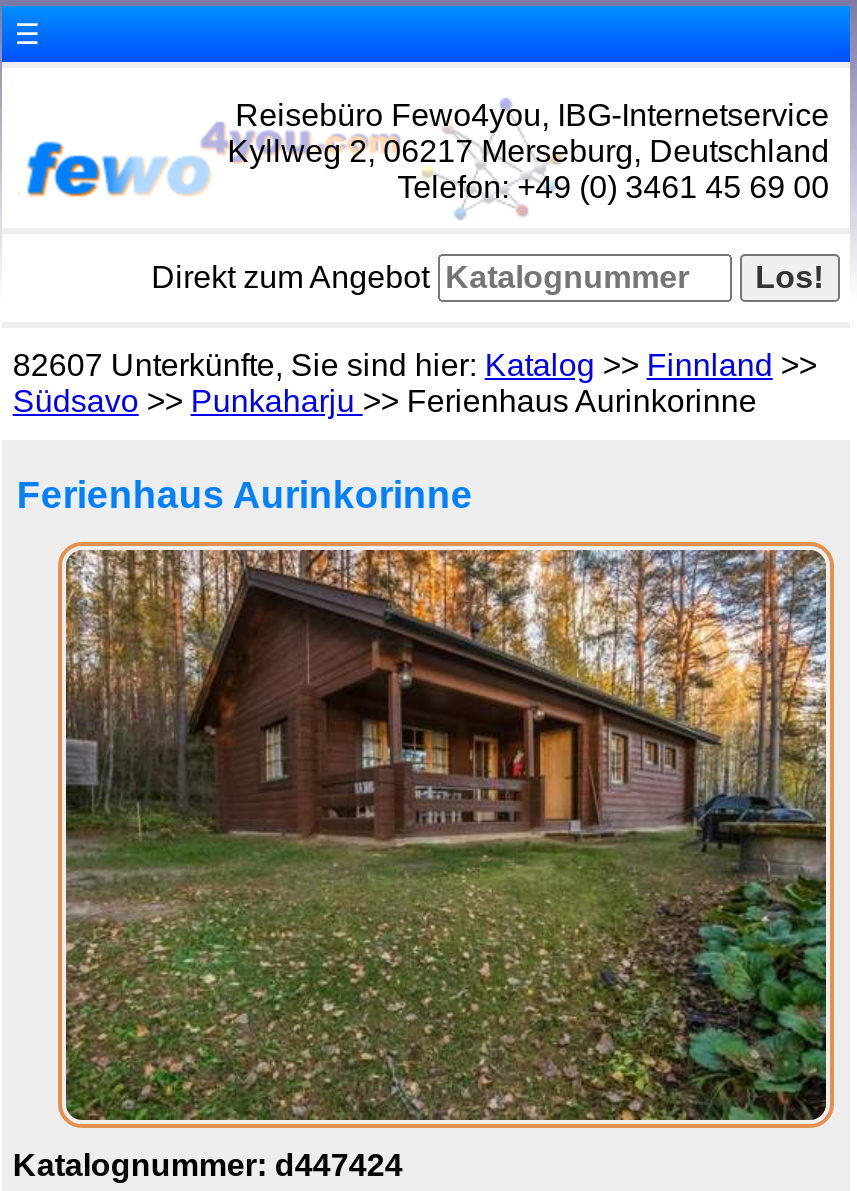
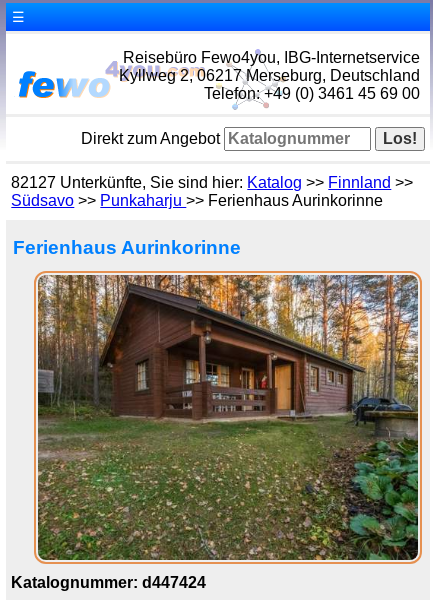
- 82607 Unterkünfte, Sie sind hier: Katalog >> Finnland >>
+ 82127 Unterkünfte, Sie sind hier: Katalog >> Finnland >>
